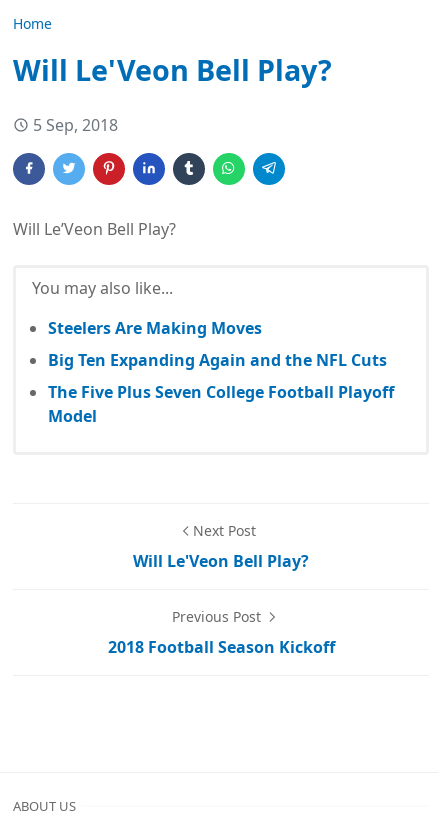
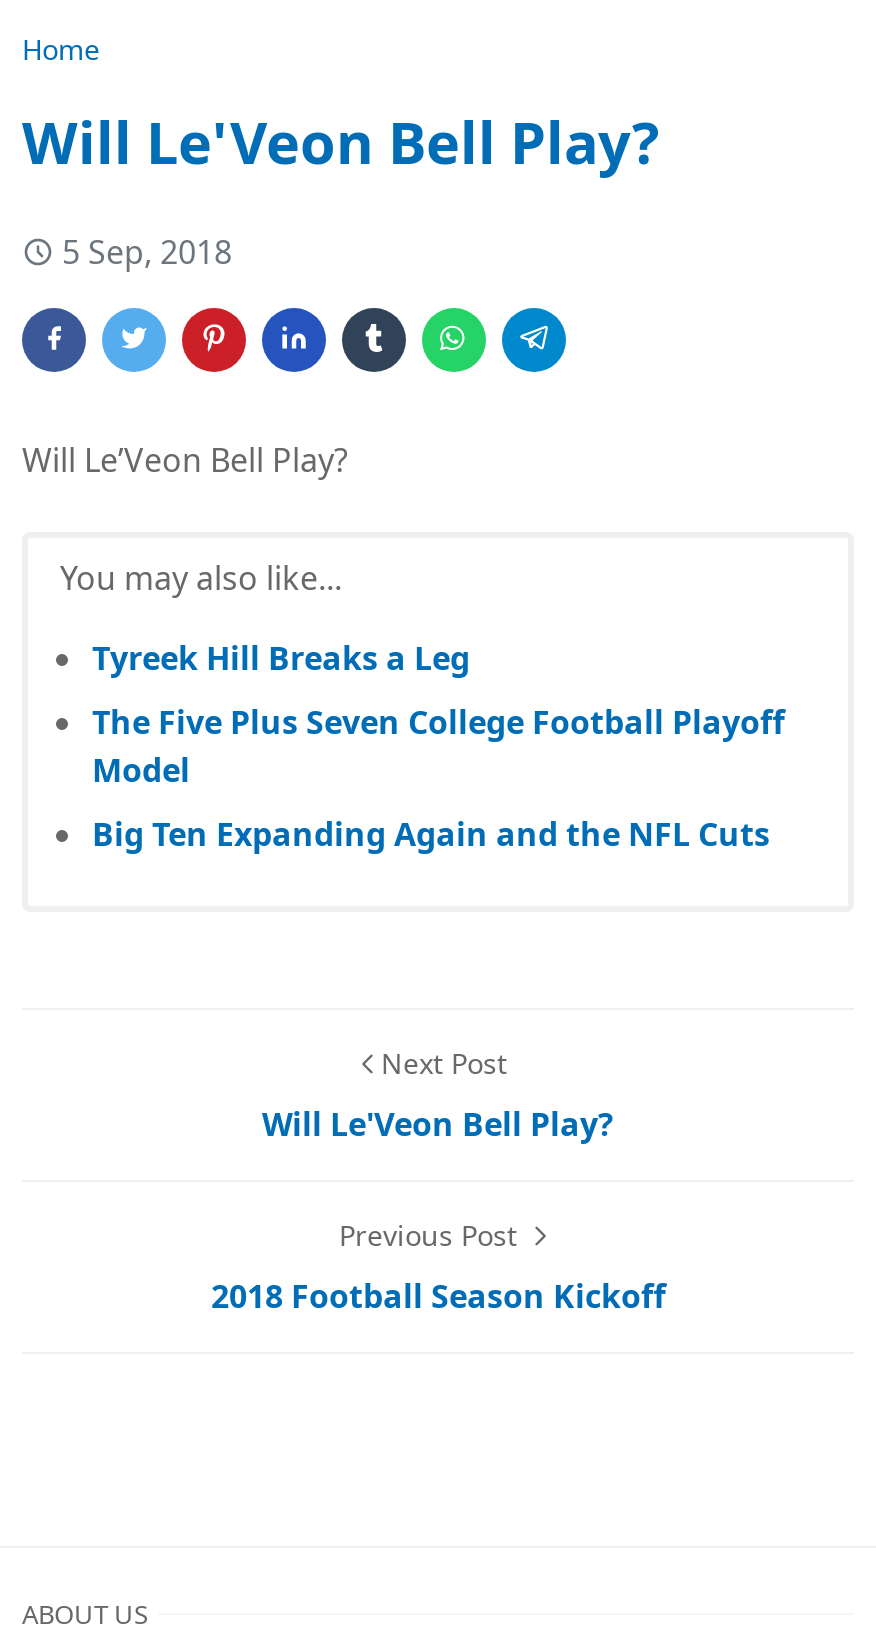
- Steelers Are Making Moves
+ Tyreek Hill Breaks a Leg

moved down: Big Ten Expanding Again and the NFL Cuts

moved up: The Five Plus Seven College Football Playoff | Model
